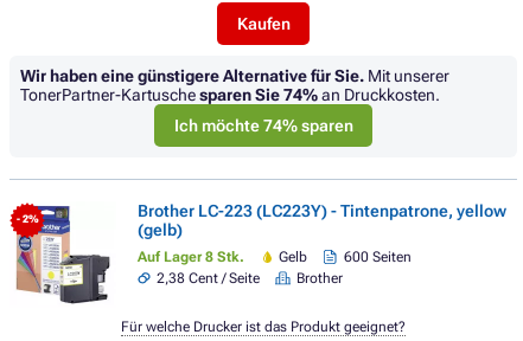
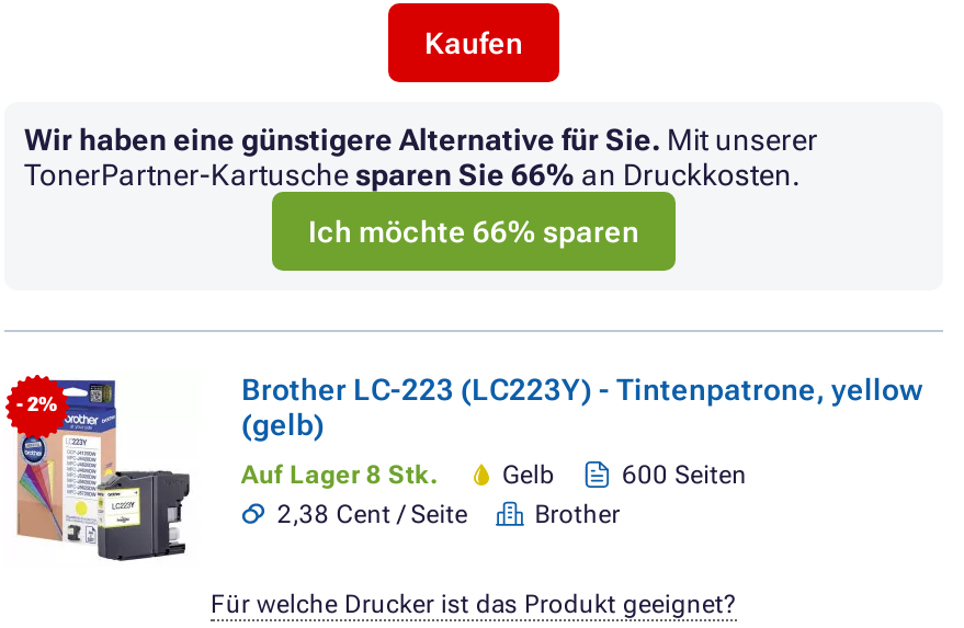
- TonerPartner-Kartusche sparen Sie 74% an Druckkosten.
+ TonerPartner-Kartusche sparen Sie 66% an Druckkosten.

- Ich möchte 74% sparen
+ Ich möchte 66% sparen
